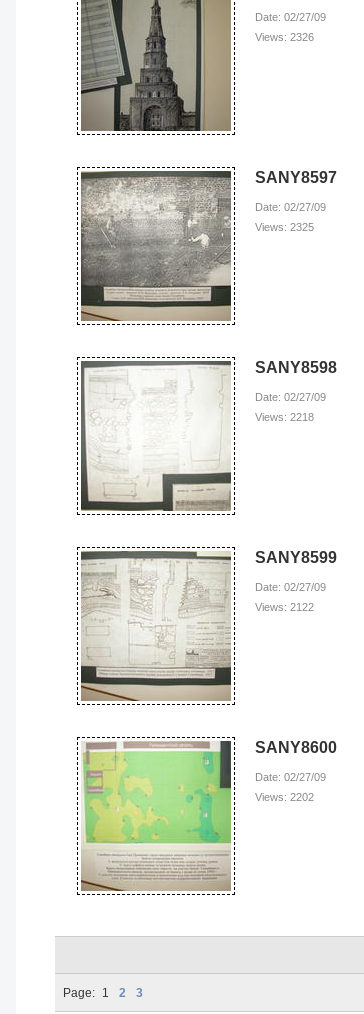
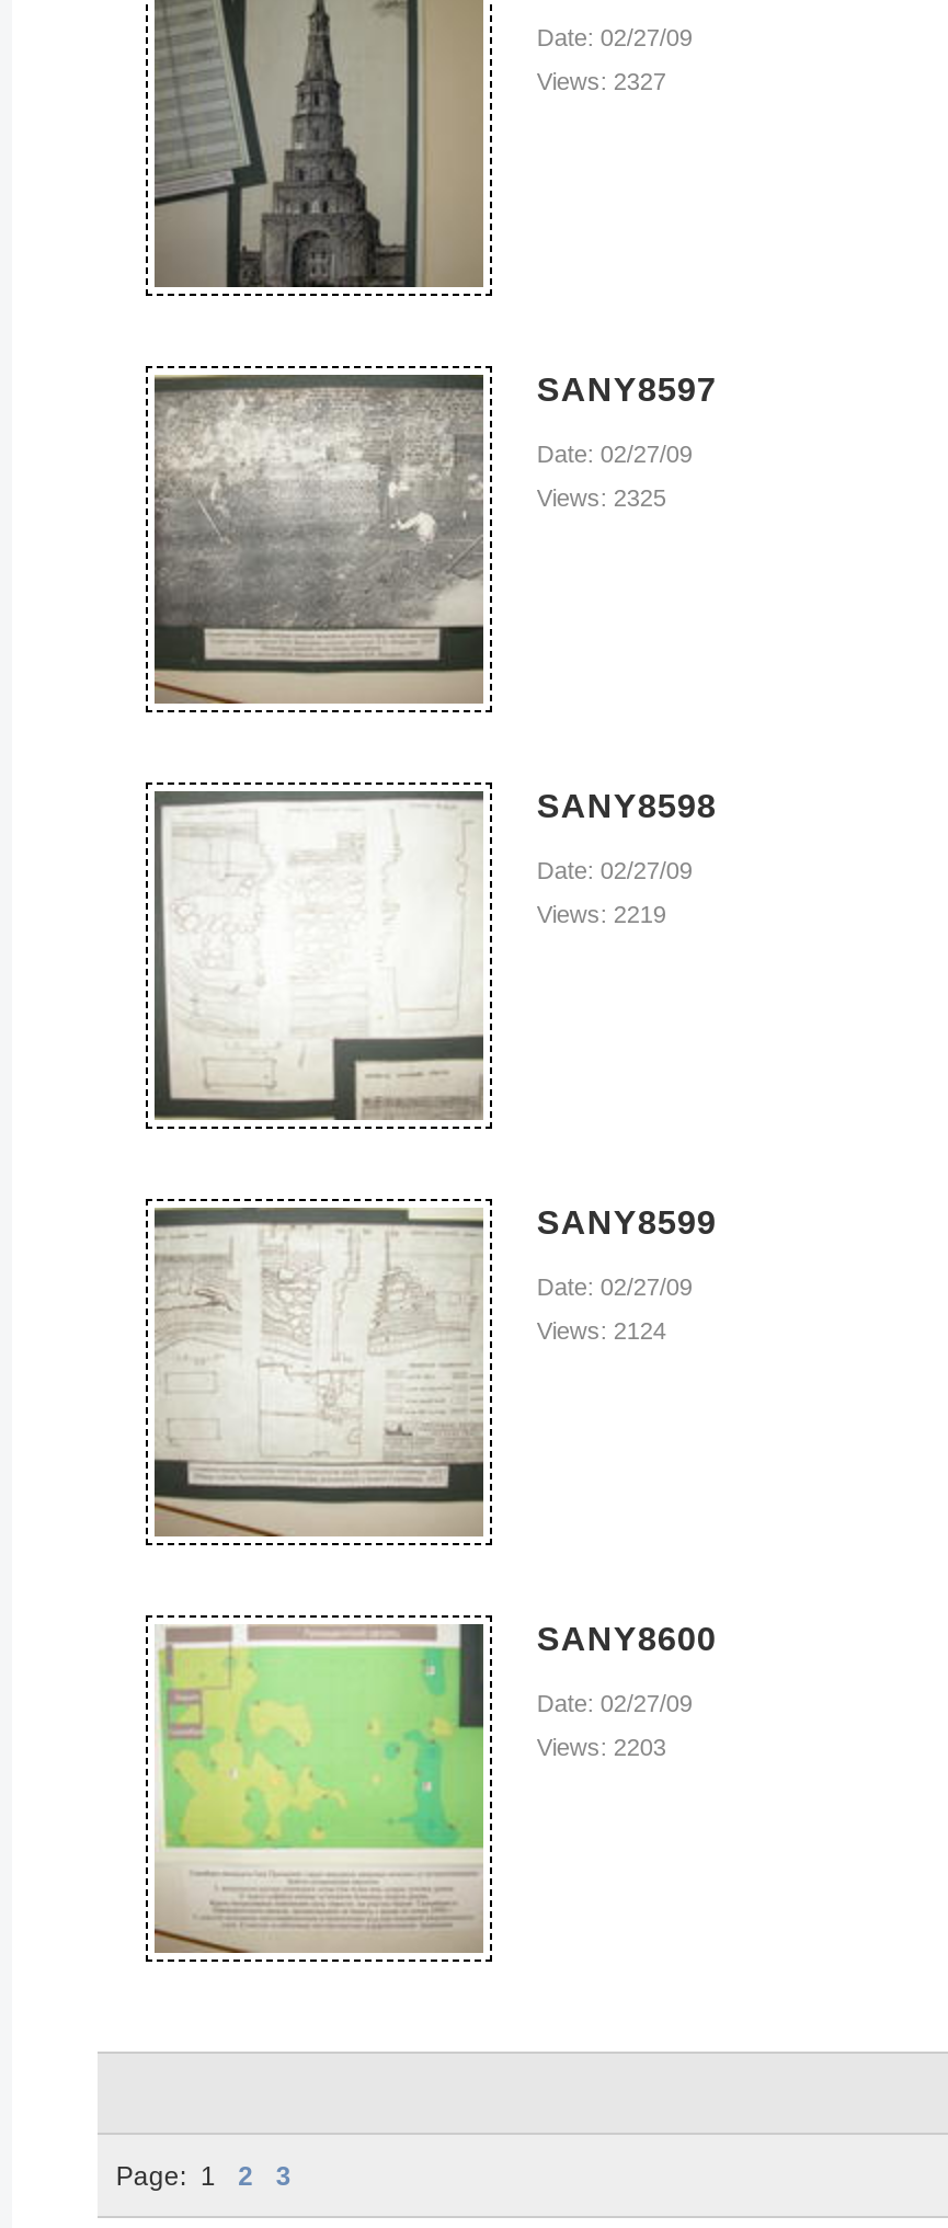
- Views: 2326
+ Views: 2327

- Views: 2218
+ Views: 2219

- Views: 2122
+ Views: 2124

- Views: 2202
+ Views: 2203
